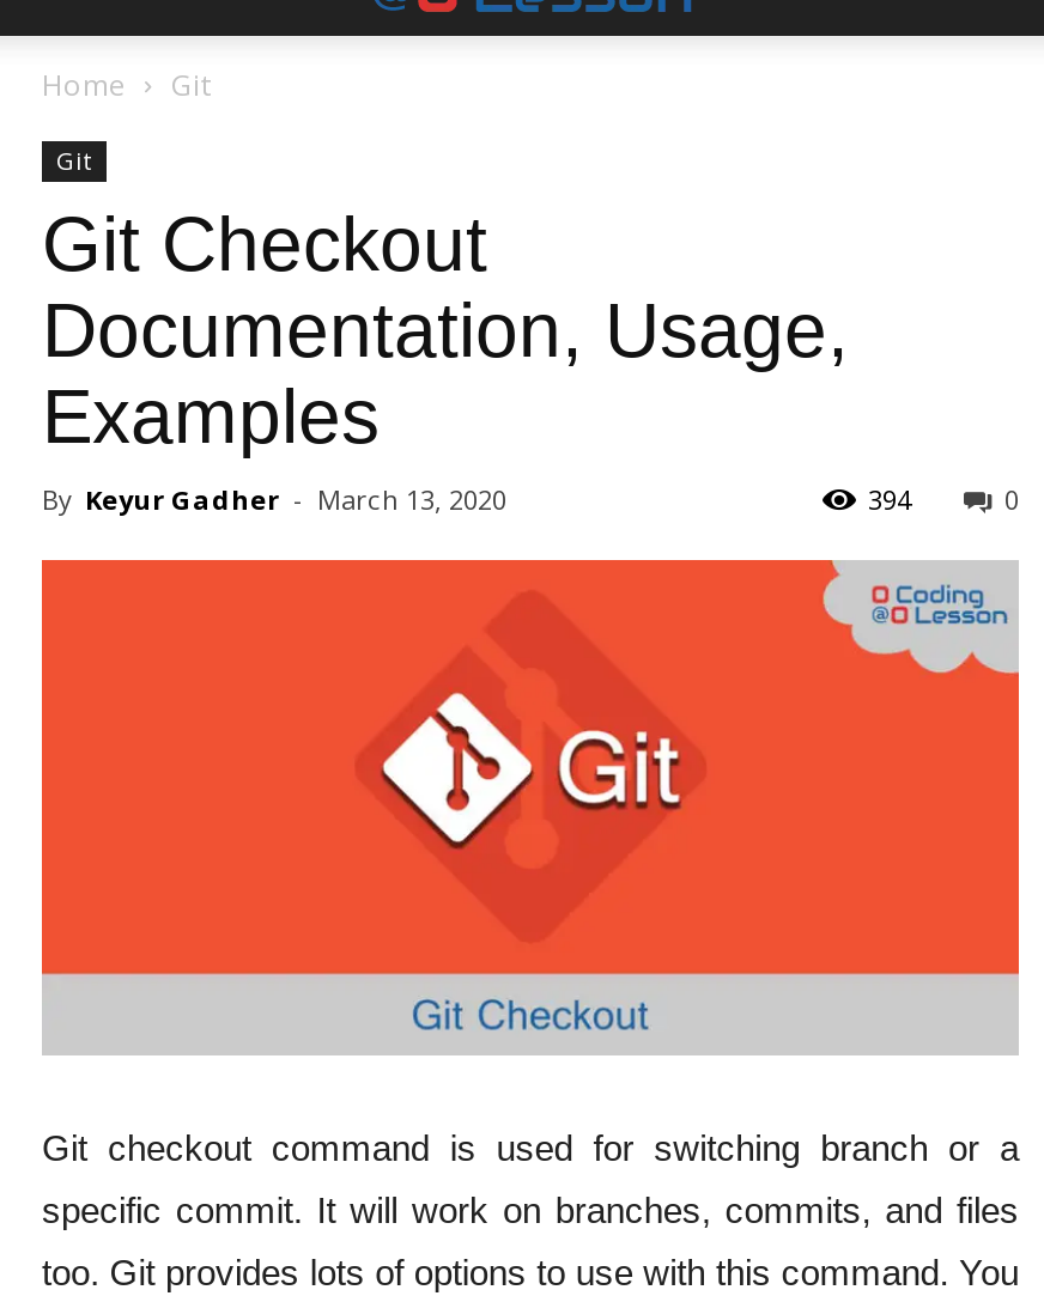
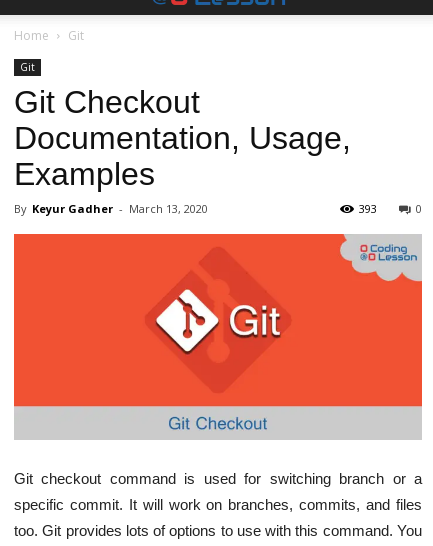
- 394
+ 393
